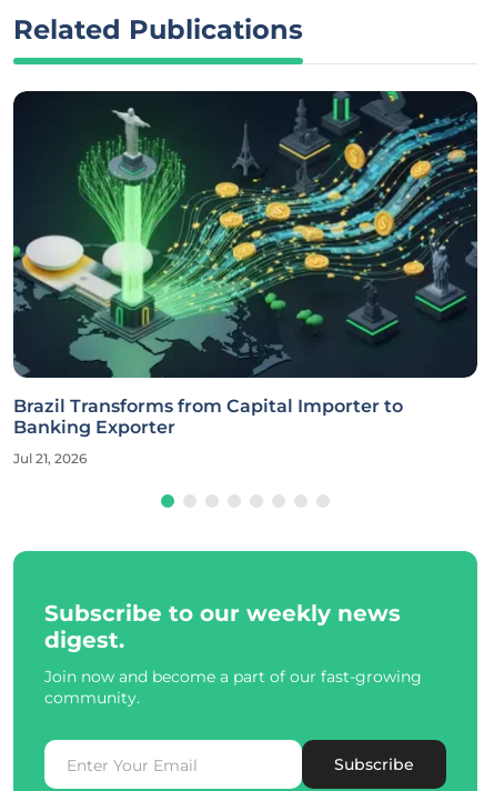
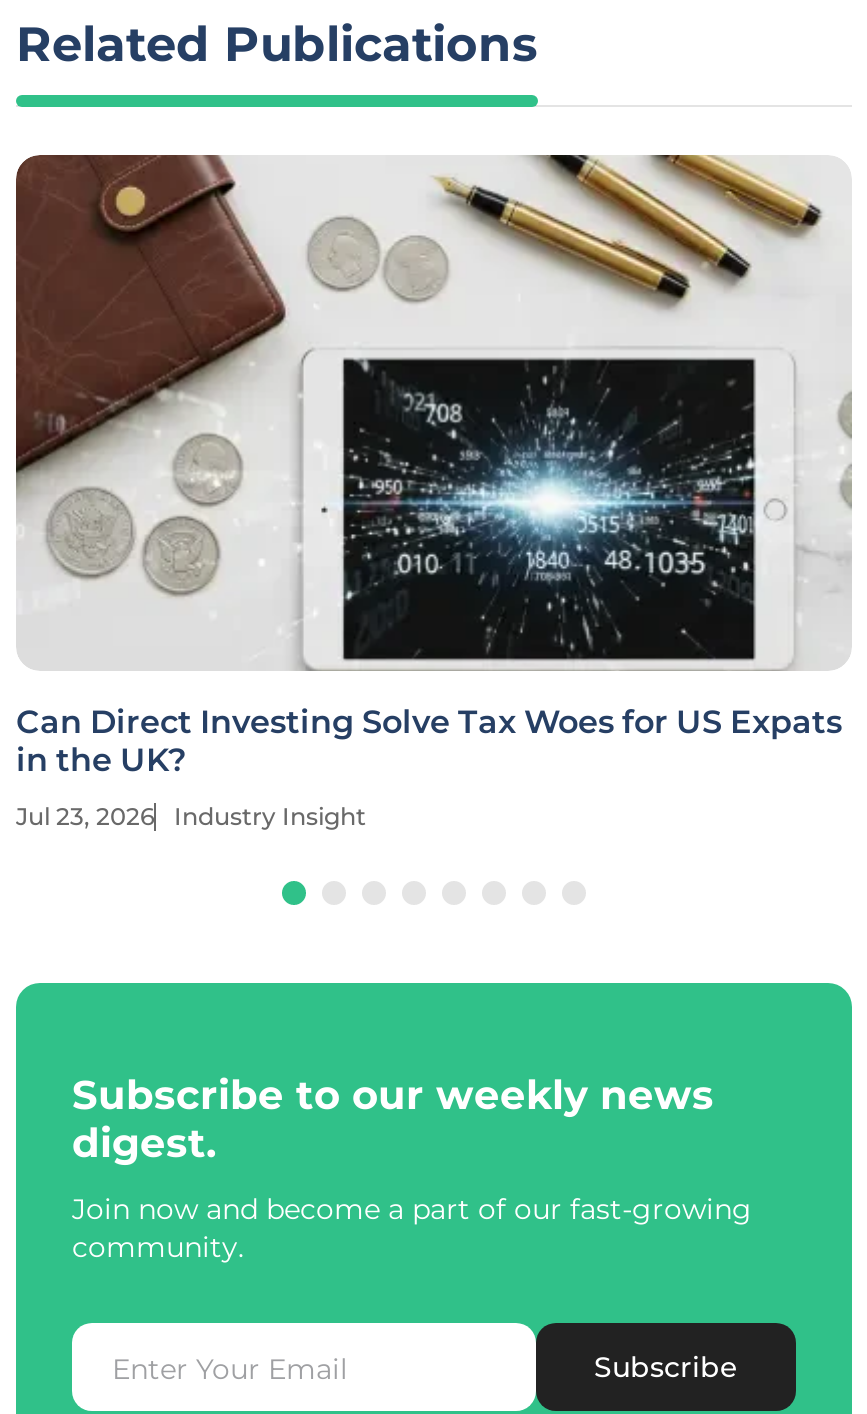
- [image]
- Brazil Transforms from Capital Importer to
- Banking Exporter
+ [image]
+ Can Direct Investing Solve Tax Woes for US Expats
+ in the UK?

- Jul 21, 2026
+ Jul 23, 2026
+ Industry Insight
